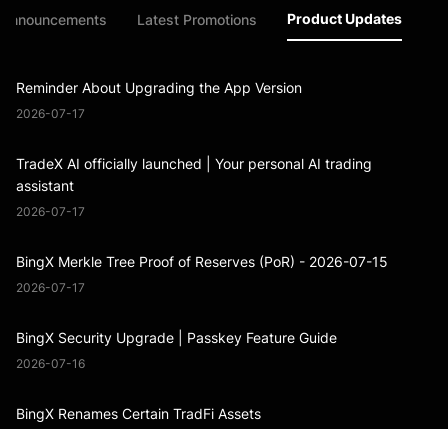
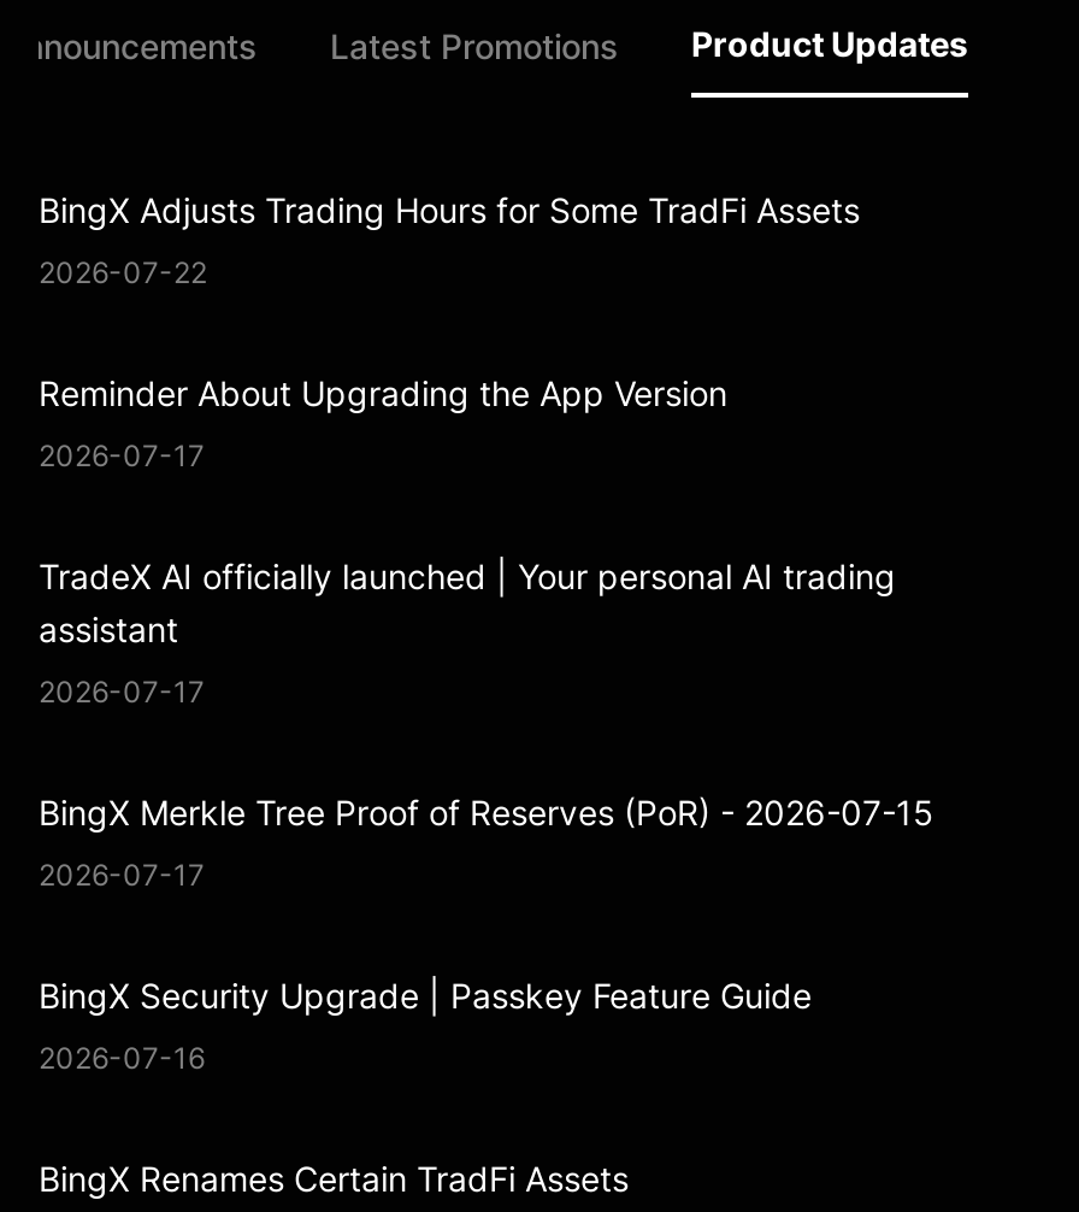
+ BingX Adjusts Trading Hours for Some TradFi Assets
+ 2026-07-22
